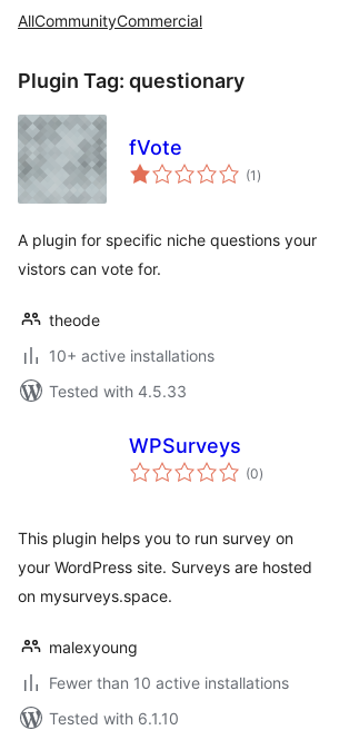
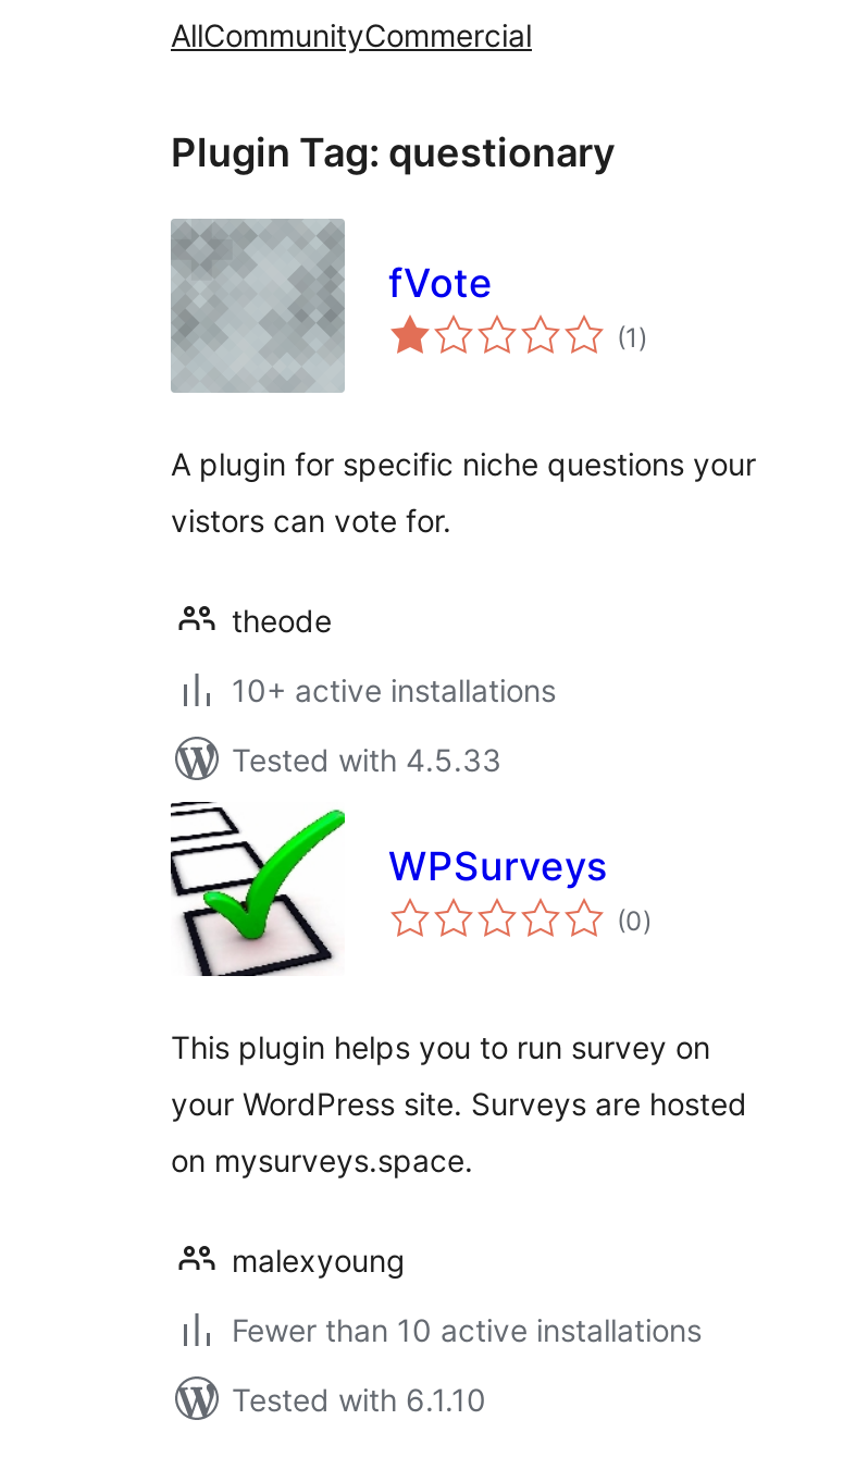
+ [image]
